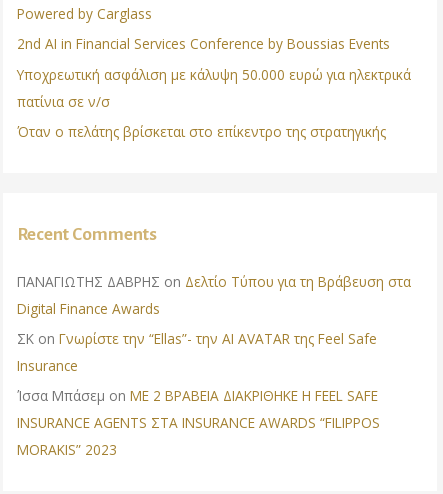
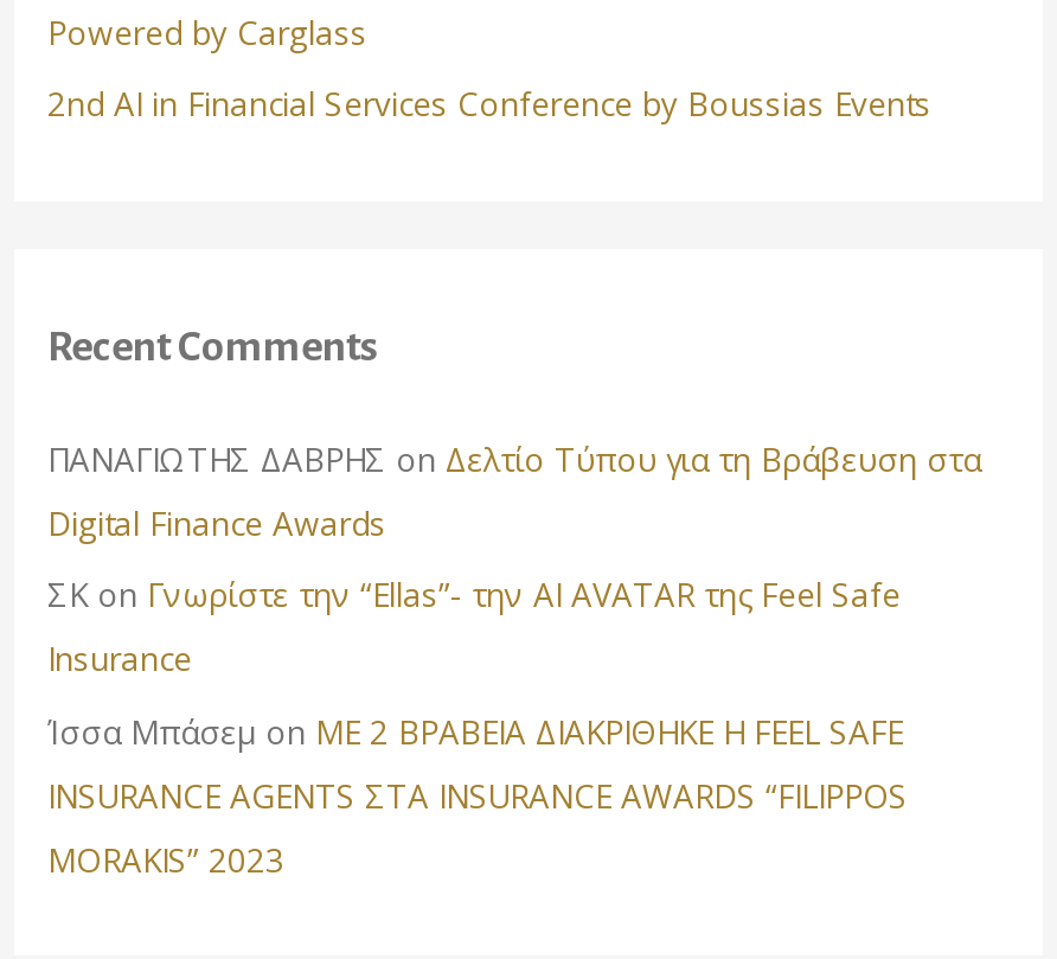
- Υποχρεωτική ασφάλιση με κάλυψη 50.000 ευρώ για ηλεκτρικά
- πατίνια σε ν/σ
- Όταν ο πελάτης βρίσκεται στο επίκεντρο της στρατηγικής
